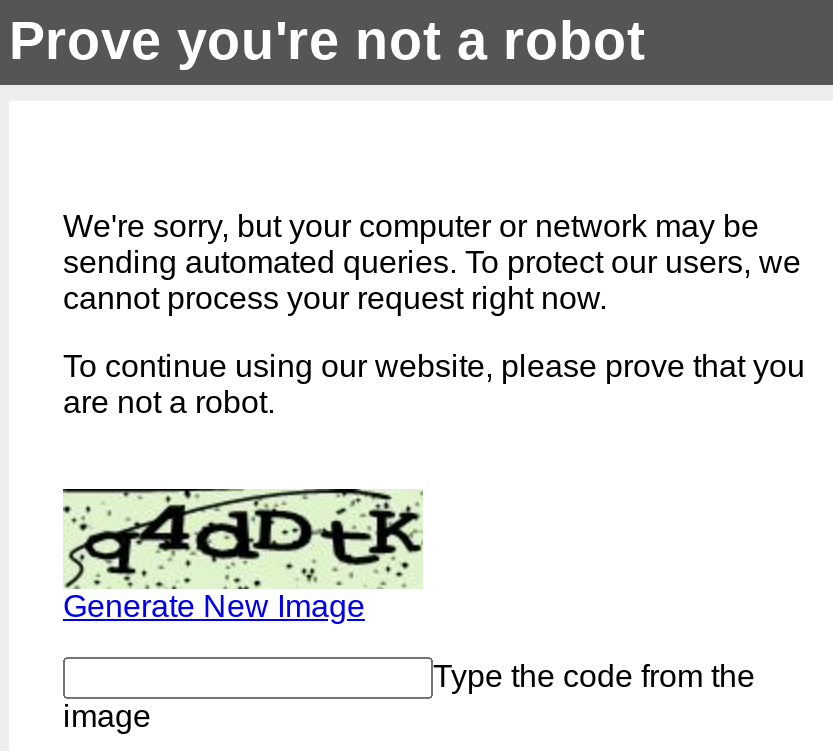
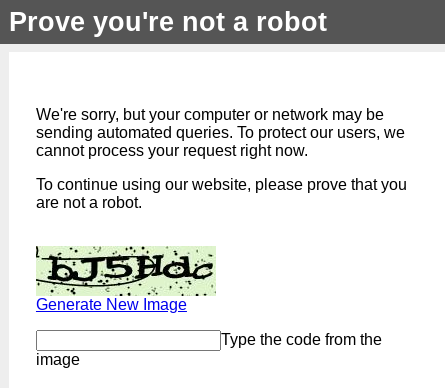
- [image]
+ [image]
